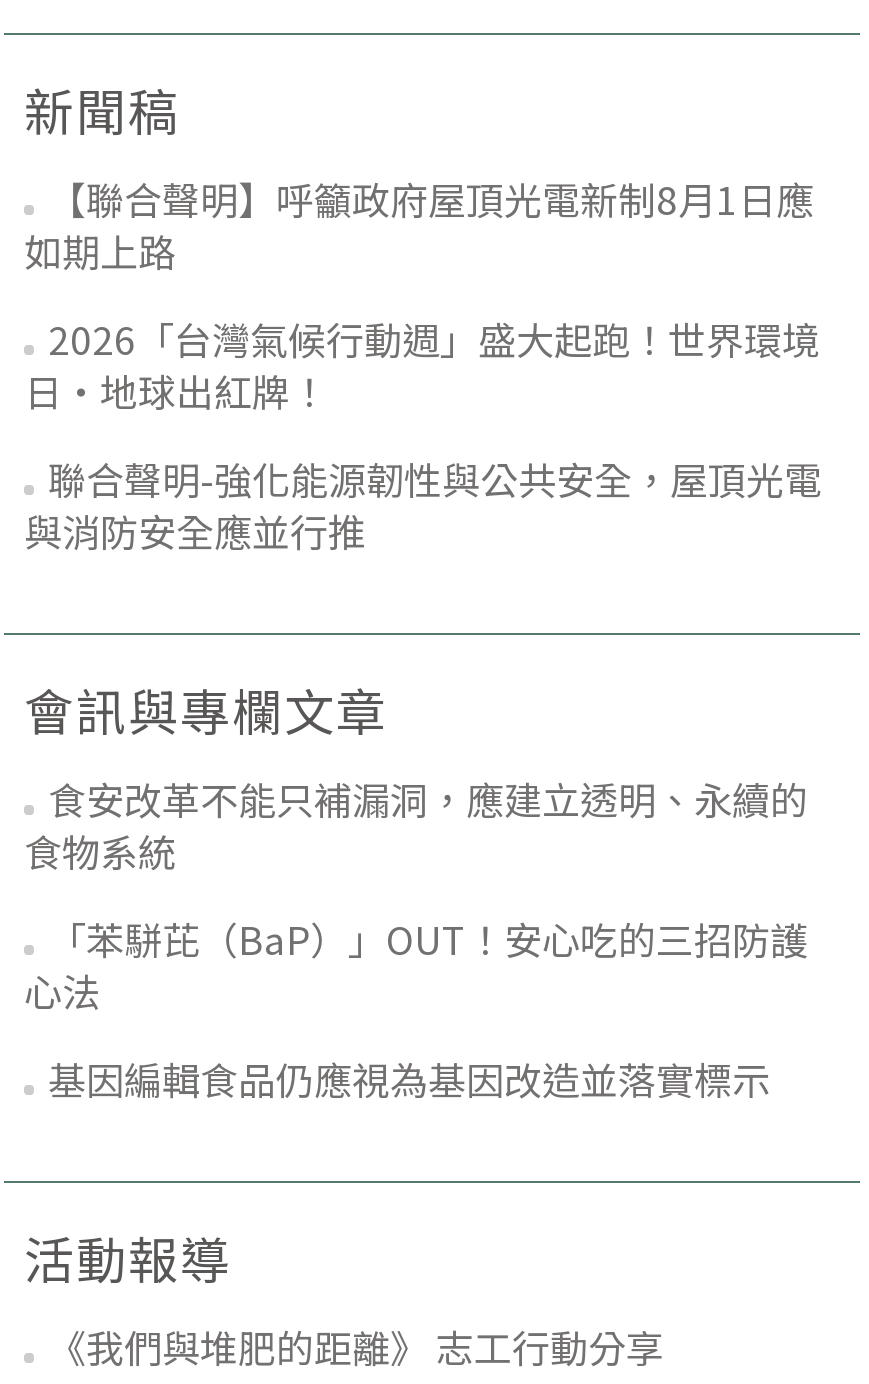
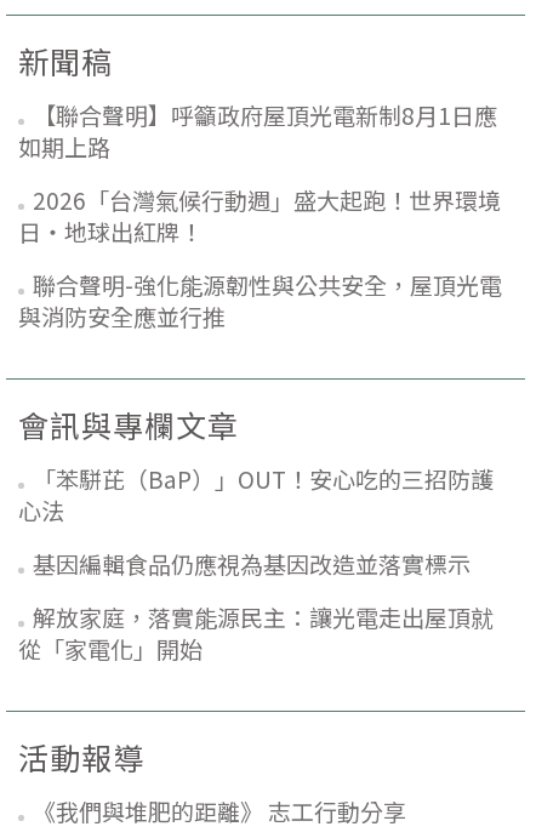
- 食安改革不能只補漏洞，應建立透明、永續的
- 食物系統

moved up: 心法 | 基因編輯食品仍應視為基因改造並落實標示

+ 解放家庭，落實能源民主：讓光電走出屋頂就
+ 從「家電化」開始
